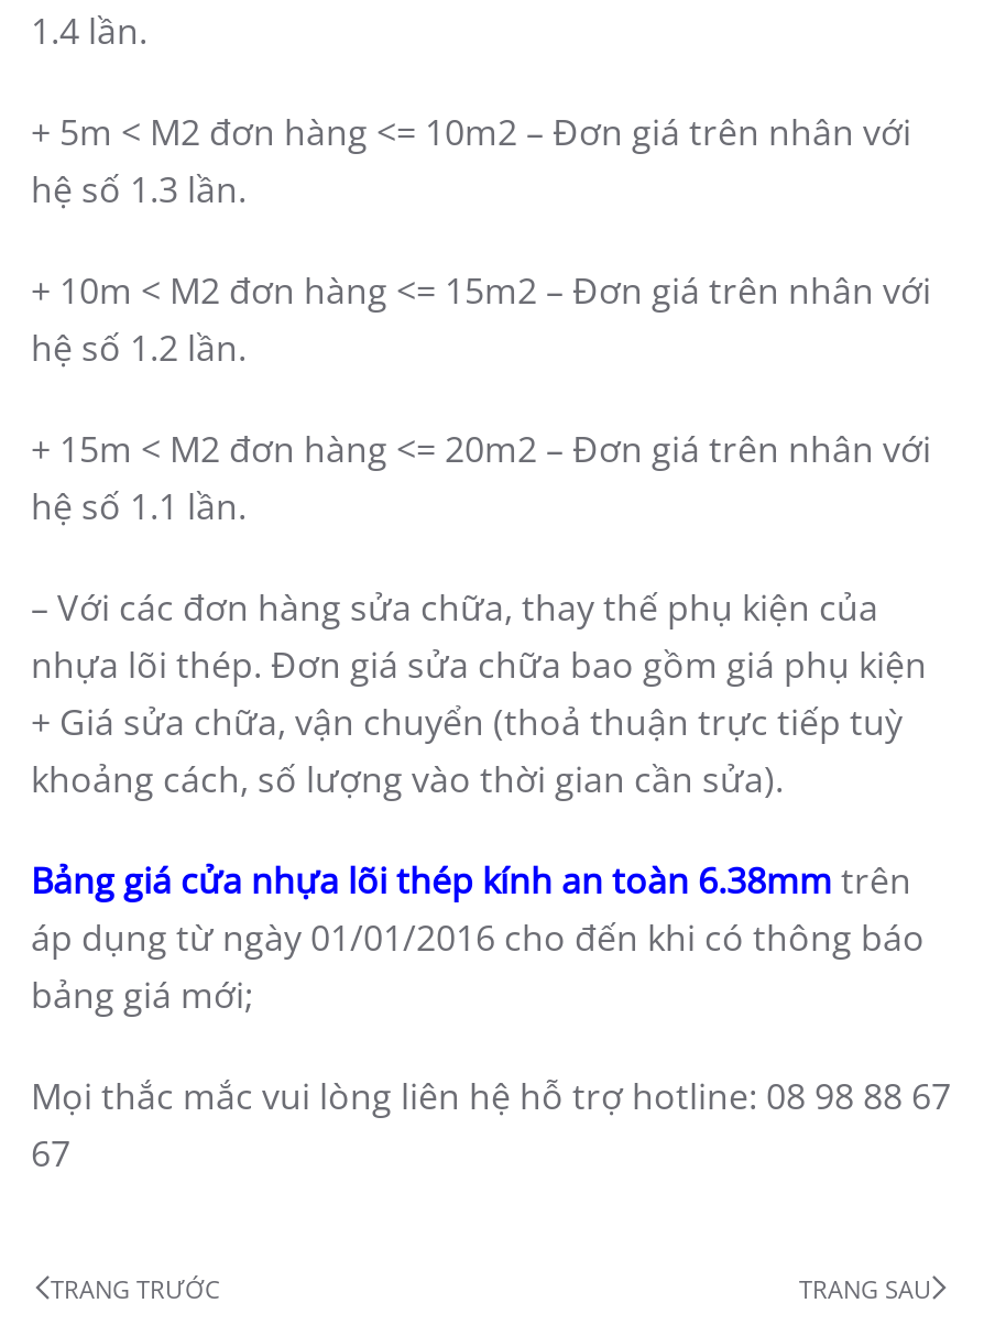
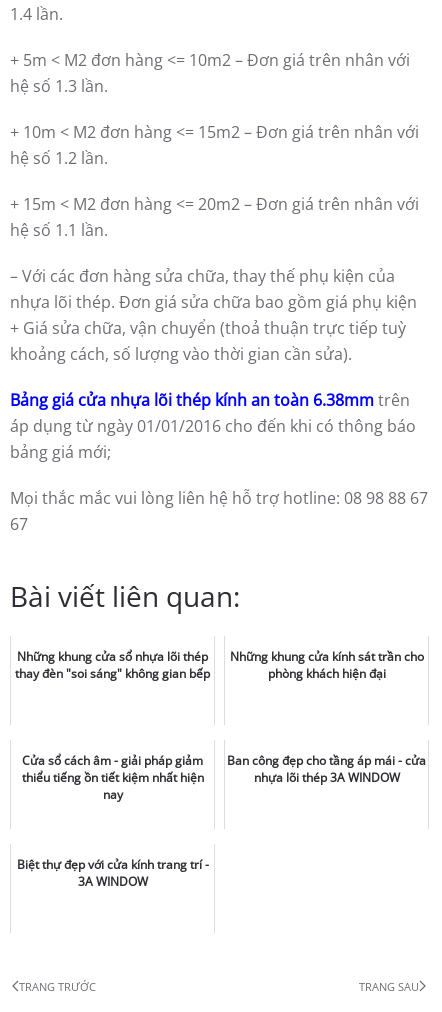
+ Bài viết liên quan:
+ Những khung cửa sổ nhựa lõi thép
+ thay đèn "soi sáng" không gian bếp

+ Biệt thự đẹp với cửa kính trang trí -
+ 3A WINDOW

+ Cửa sổ cách âm - giải pháp giảm
+ thiểu tiếng ồn tiết kiệm nhất hiện
+ nay

+ Ban công đẹp cho tầng áp mái - cửa
+ nhựa lõi thép 3A WINDOW

+ Những khung cửa kính sát trần cho
+ phòng khách hiện đại
